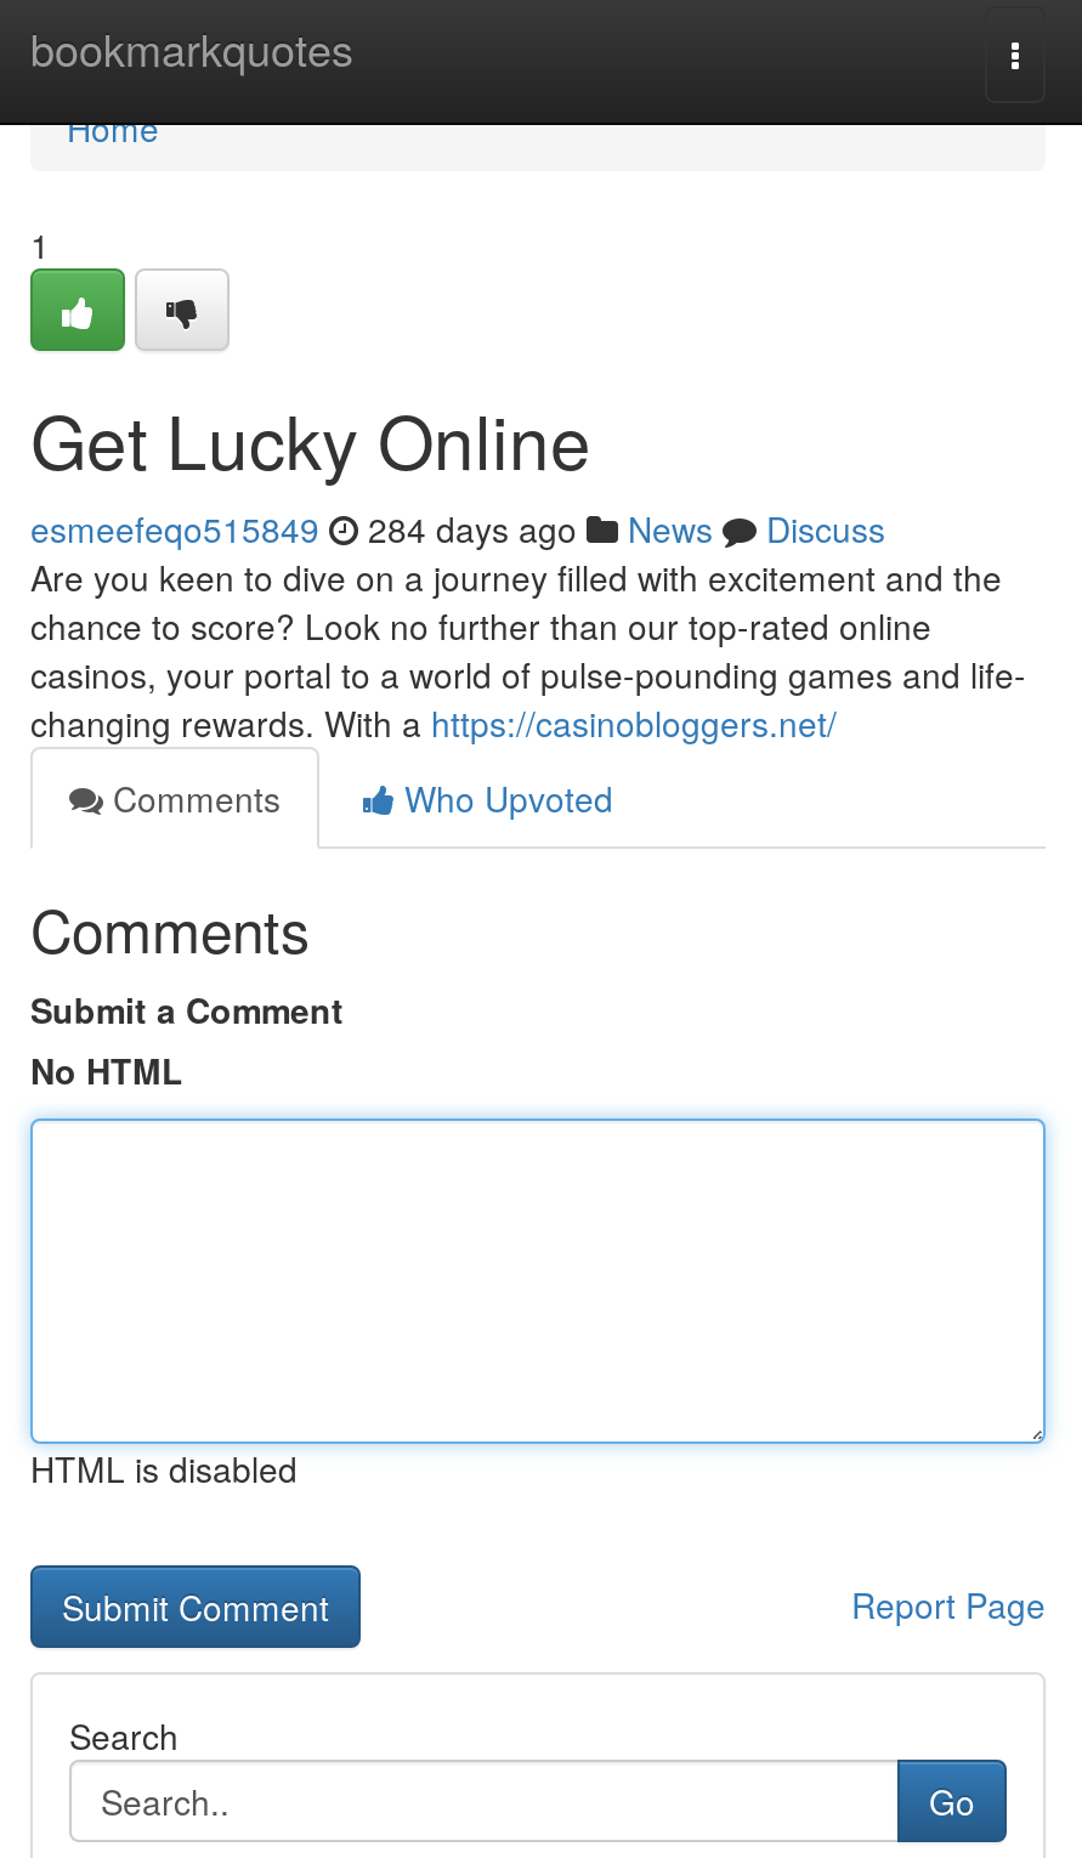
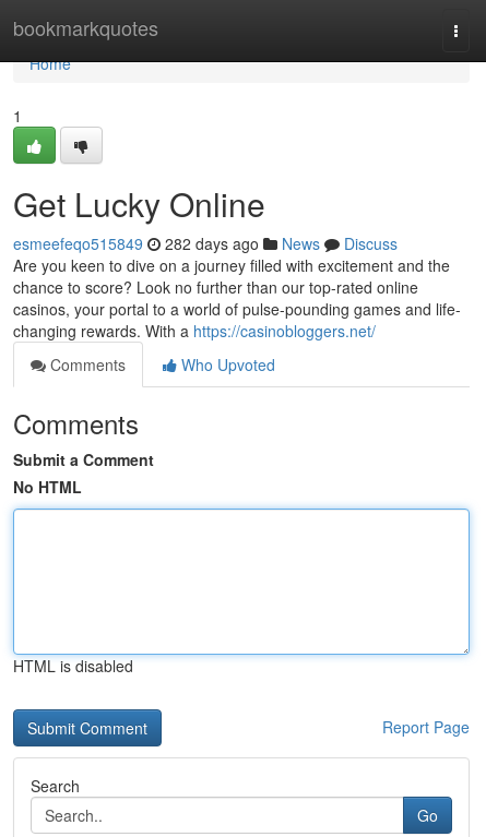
- esmeefeqo515849 284 days ago News Discuss
+ esmeefeqo515849 282 days ago News Discuss
